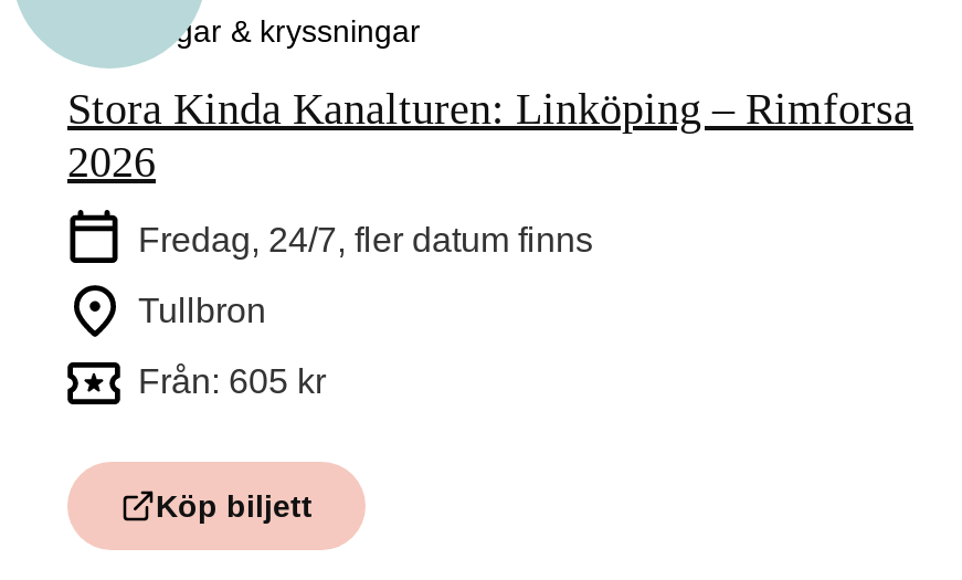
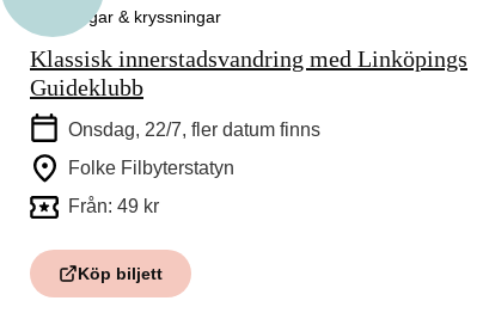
- Stora Kinda Kanalturen: Linköping – Rimforsa
- 2026
+ Klassisk innerstadsvandring med Linköpings
+ Guideklubb

- Fredag, 24/7, fler datum finns
+ Onsdag, 22/7, fler datum finns

- Tullbron
+ Folke Filbyterstatyn

- Från: 605 kr
+ Från: 49 kr
